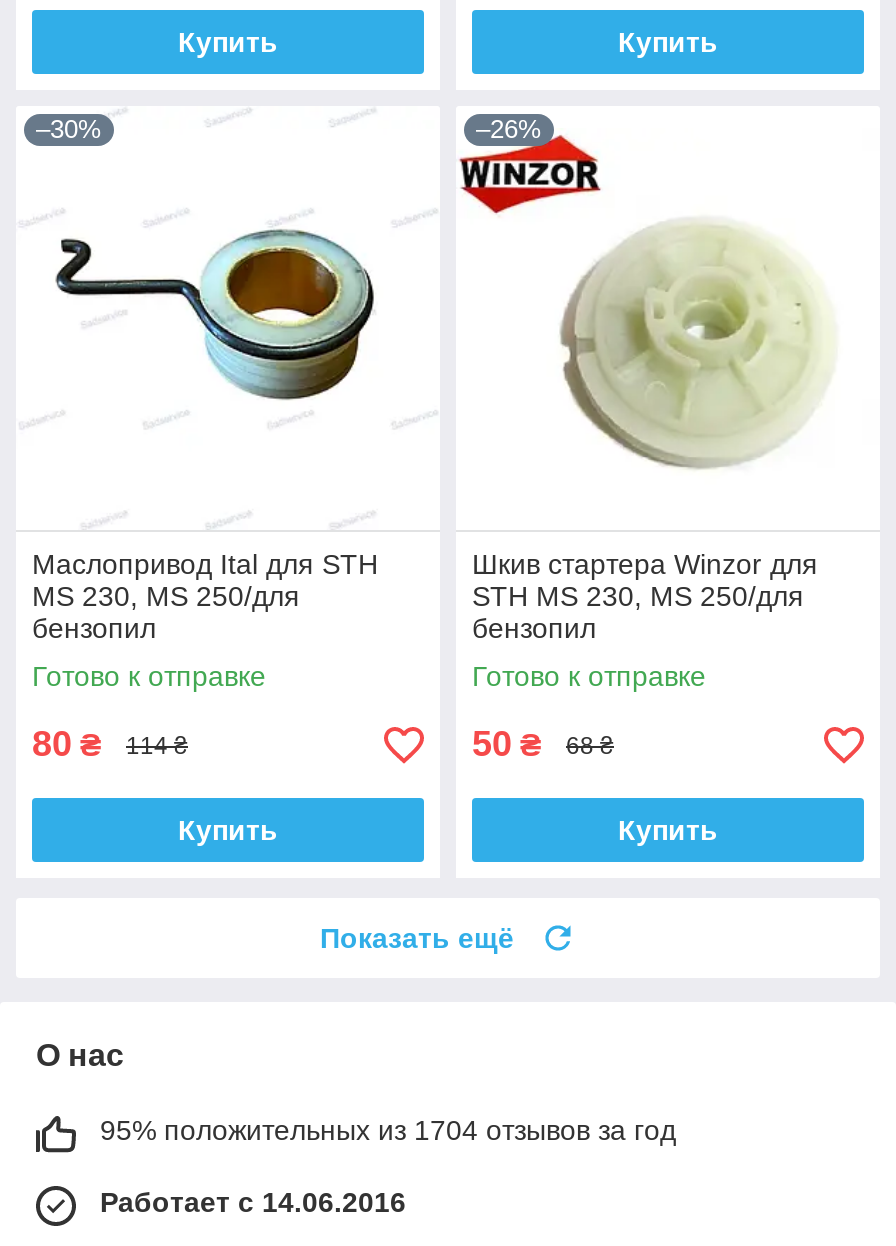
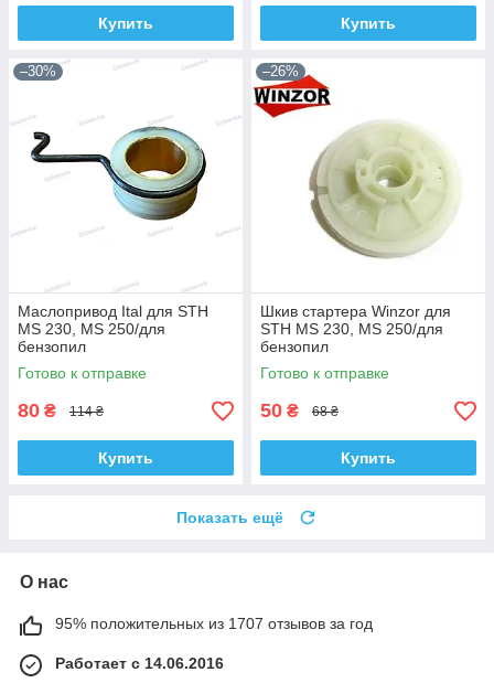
- 95% положительных из 1704 отзывов за год
+ 95% положительных из 1707 отзывов за год
